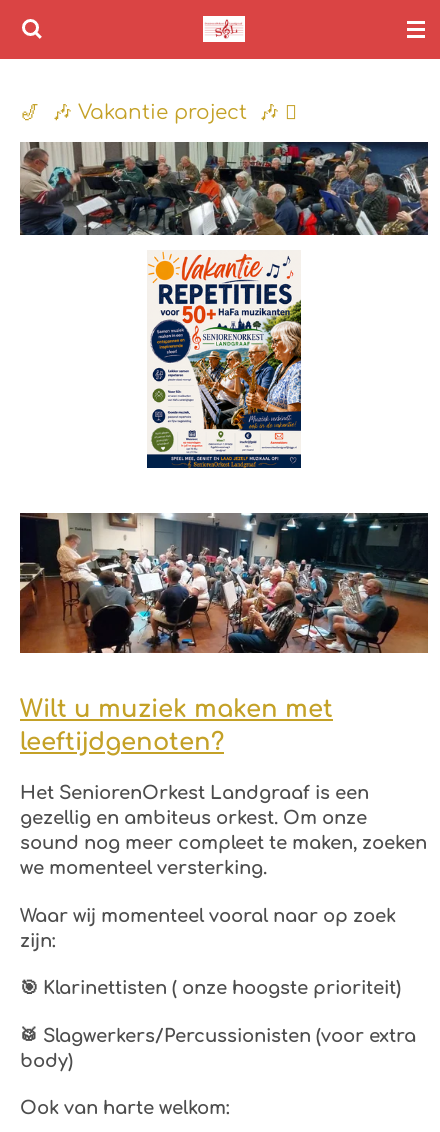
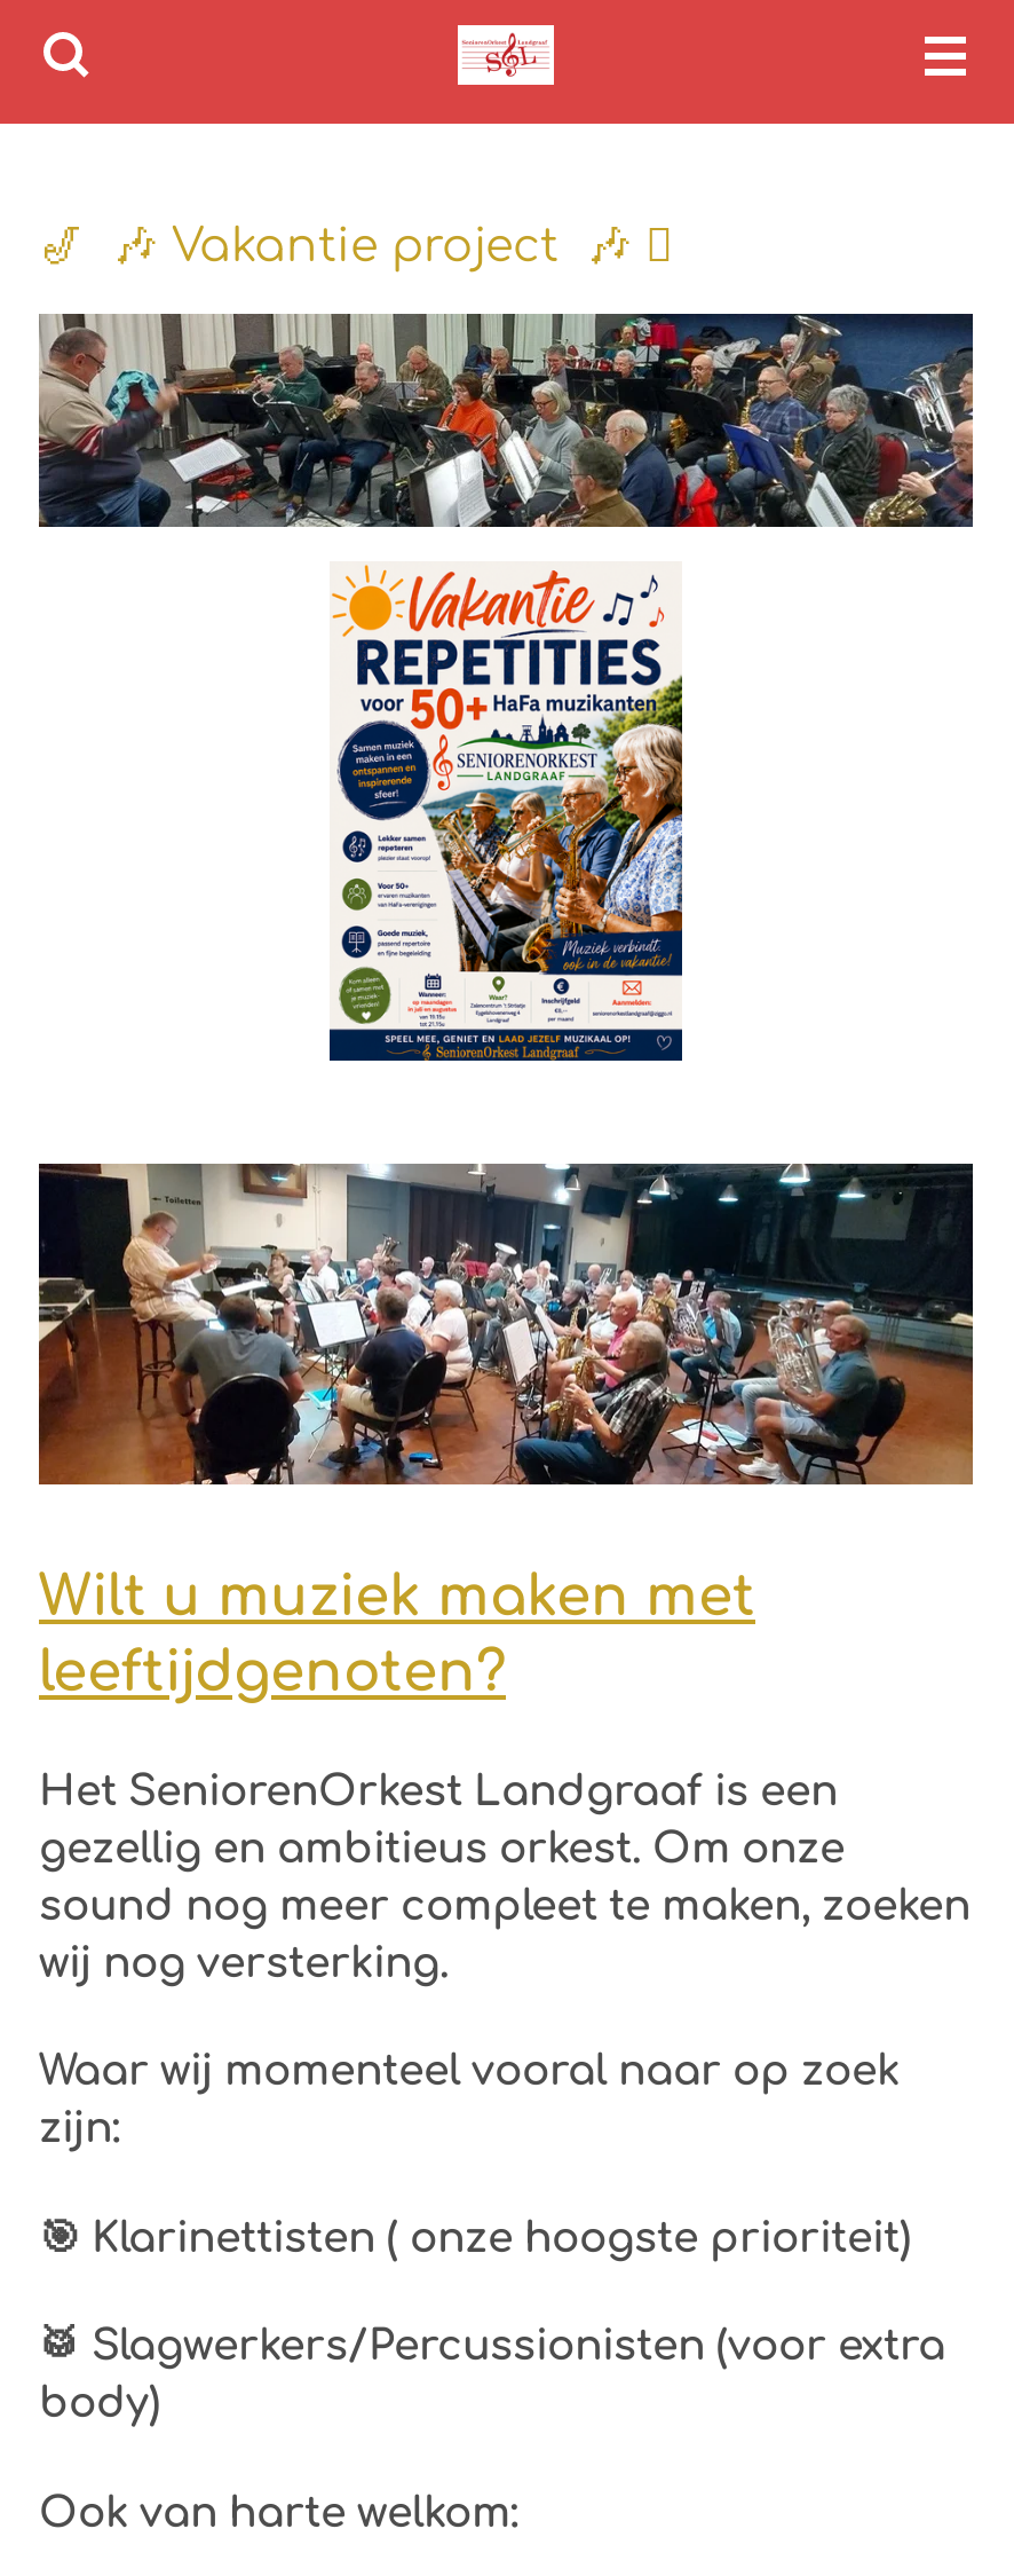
- gezellig en ambiteus orkest. Om onze
+ gezellig en ambitieus orkest. Om onze

- we momenteel versterking.
+ wij nog versterking.
